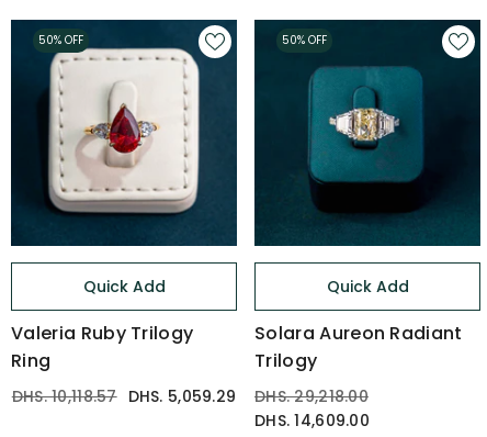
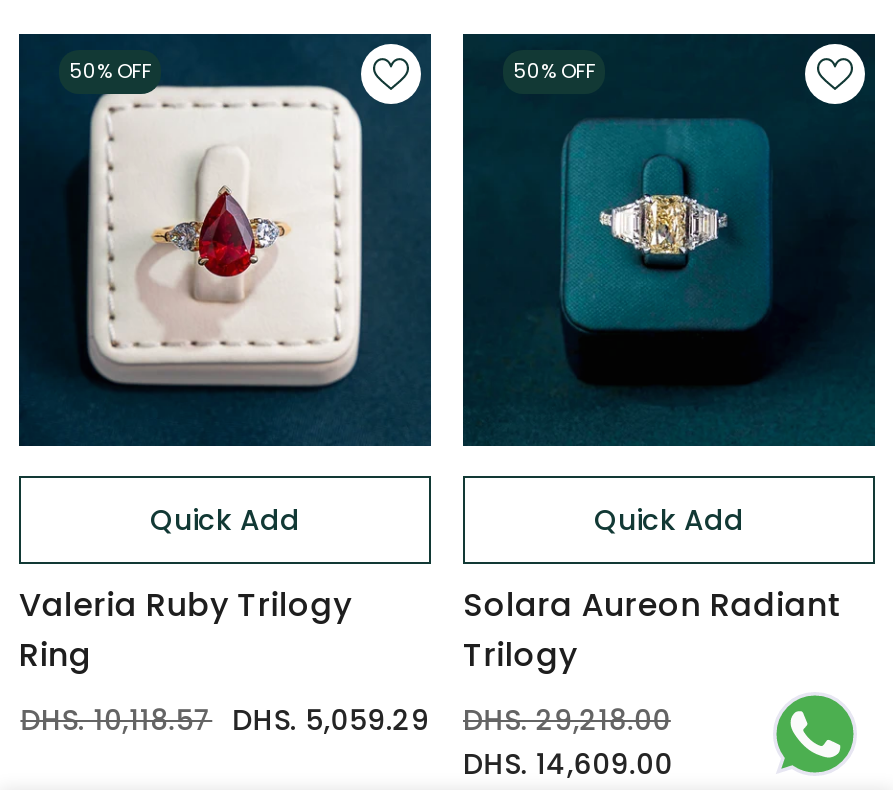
+ [image]
